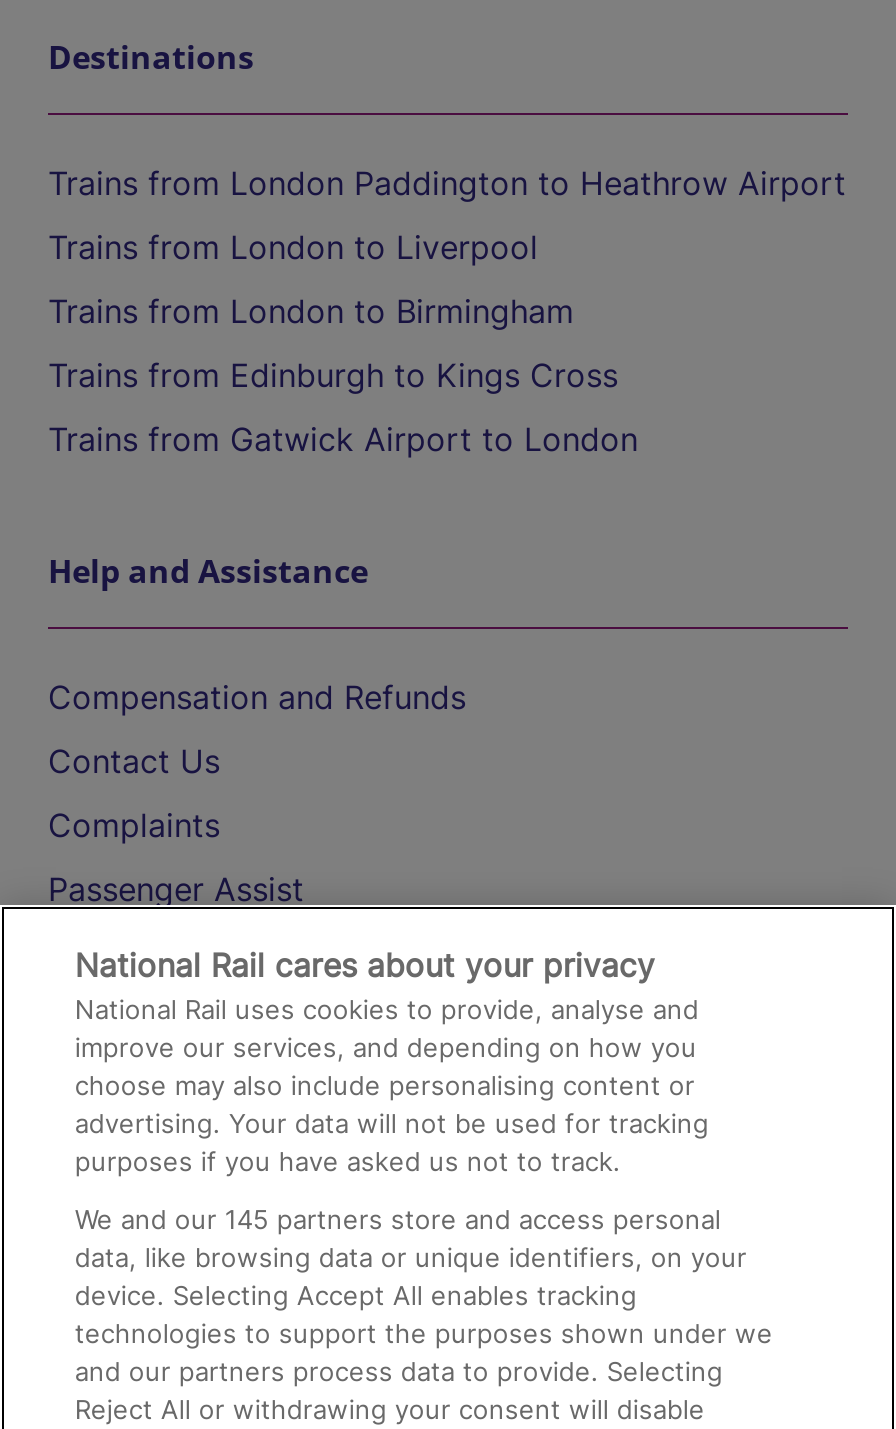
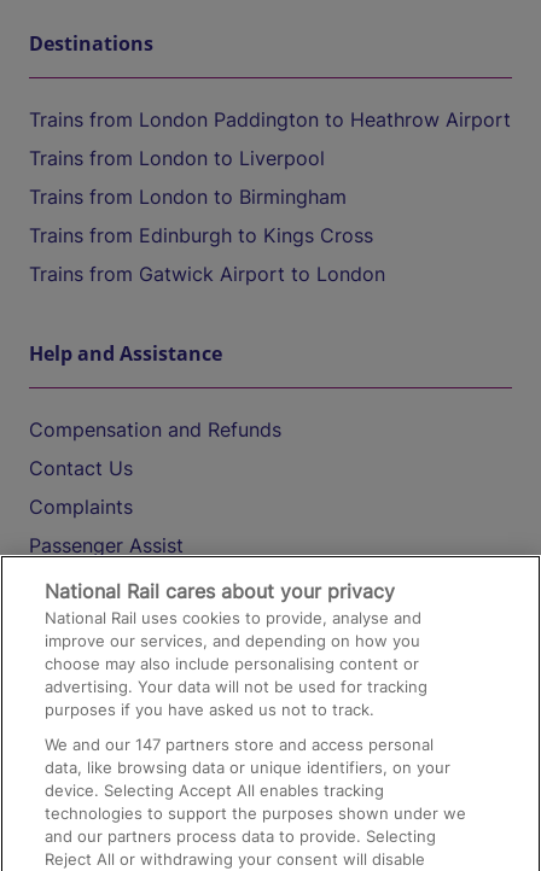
- We and our 145 partners store and access personal
+ We and our 147 partners store and access personal
